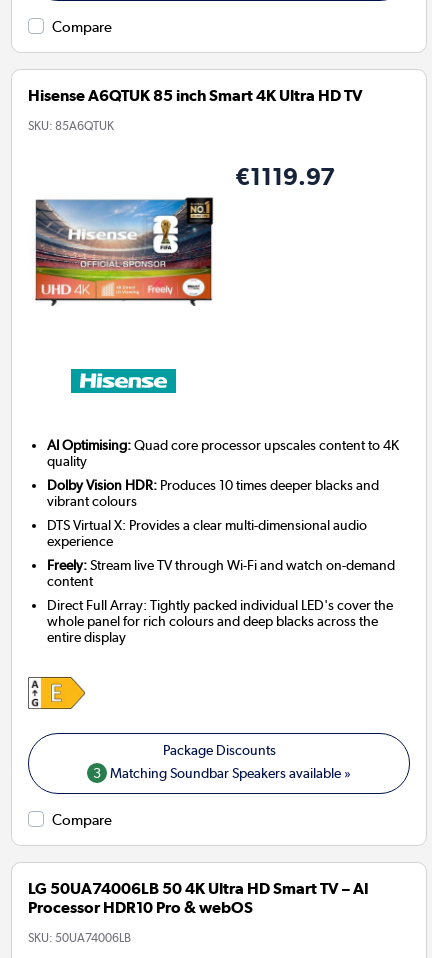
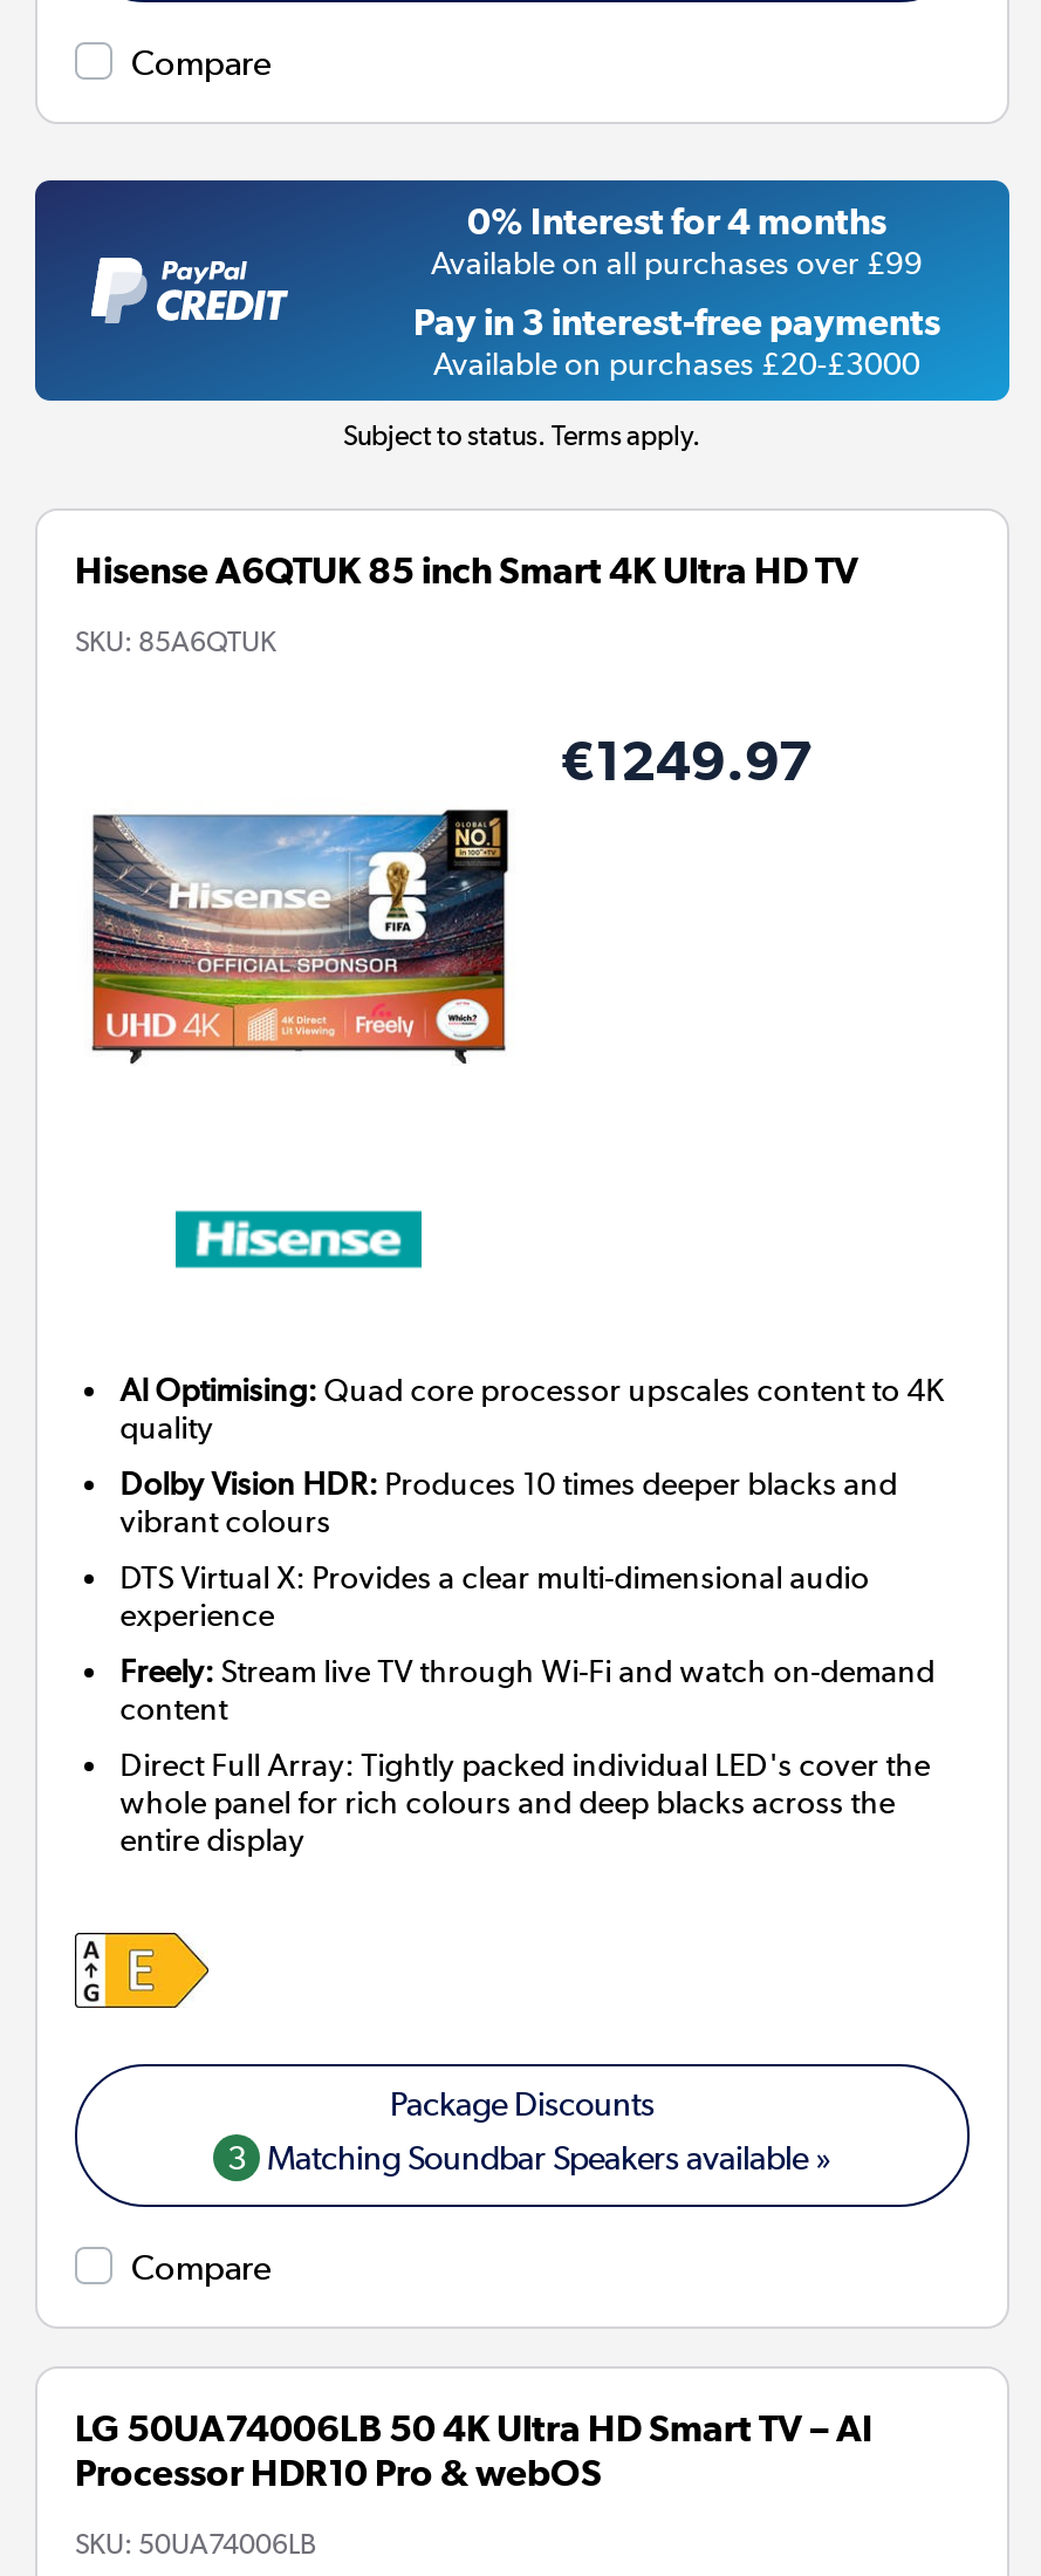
+ [image]
+ 0% Interest for 4 months
+ Available on all purchases over £99
+ Pay in 3 interest-free payments
+ Available on purchases £20-£3000
+ Subject to status. Terms apply.

- €1119.97
+ €1249.97
